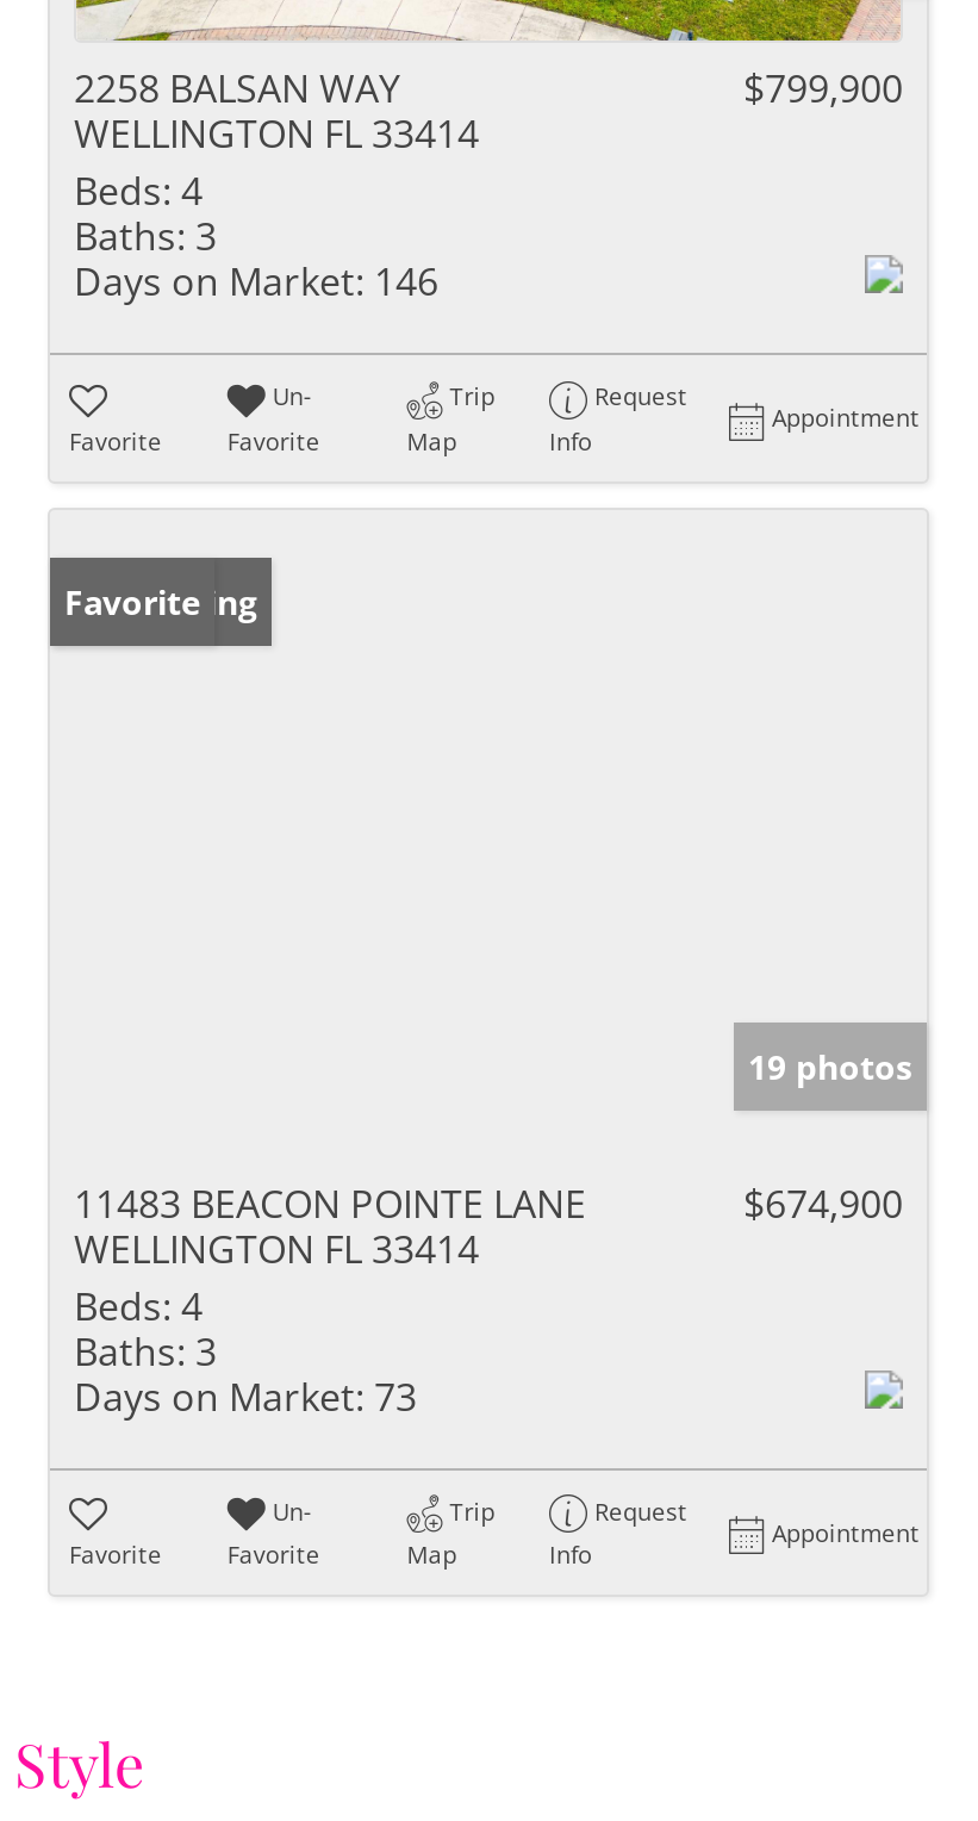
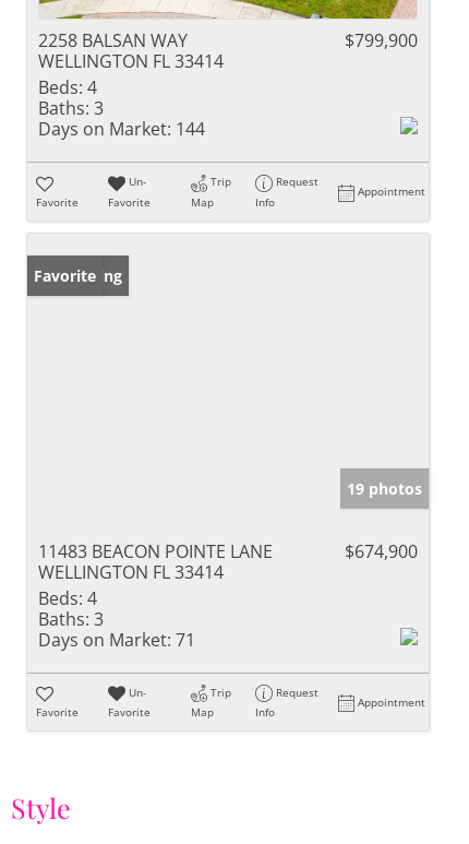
- Days on Market: 146
+ Days on Market: 144

- Days on Market: 73
+ Days on Market: 71
